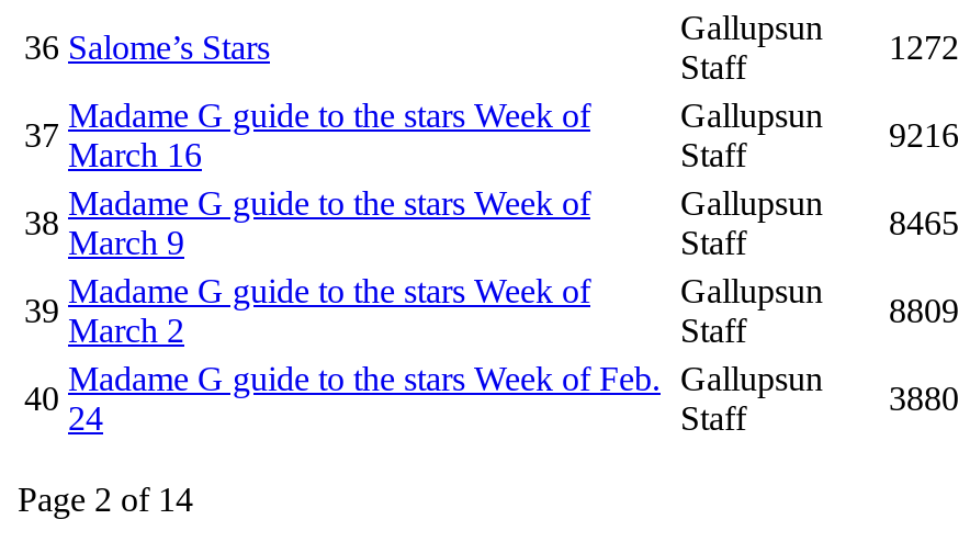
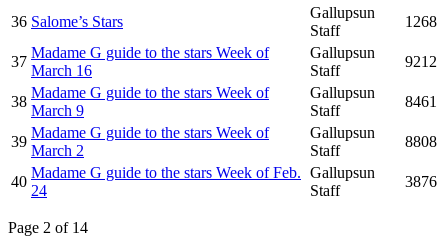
- 1272
+ 1268

- 9216
+ 9212

- 8465
+ 8461

- 8809
+ 8808

- 3880
+ 3876
